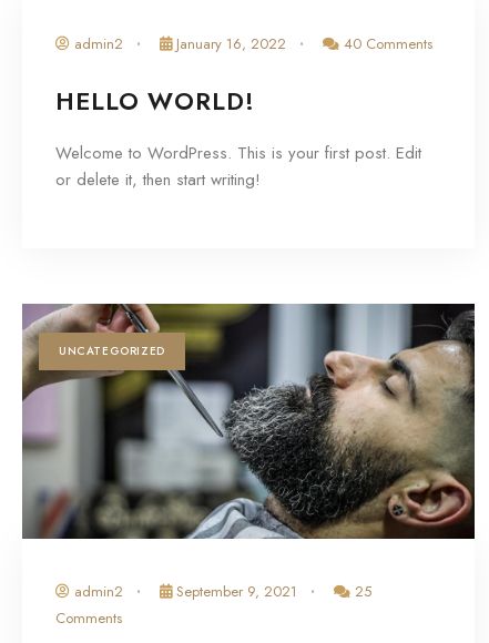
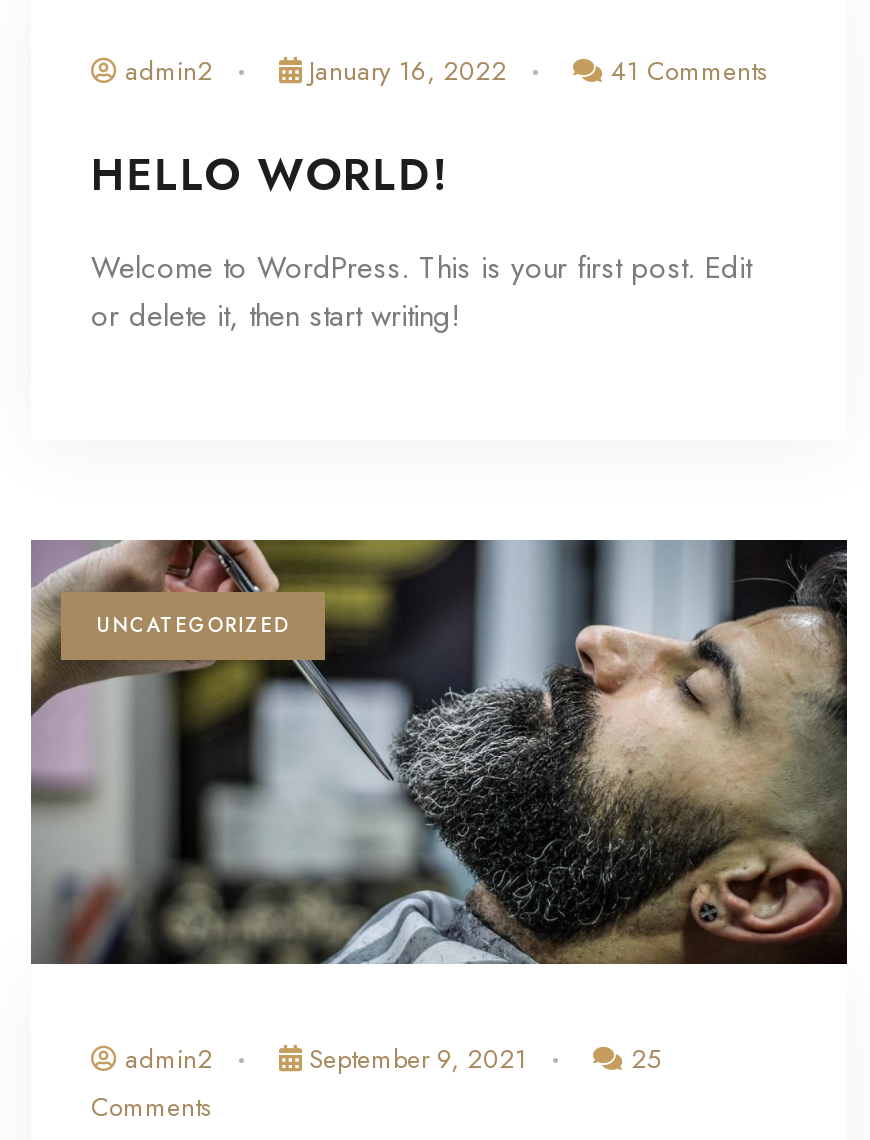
- 40 Comments
+ 41 Comments
